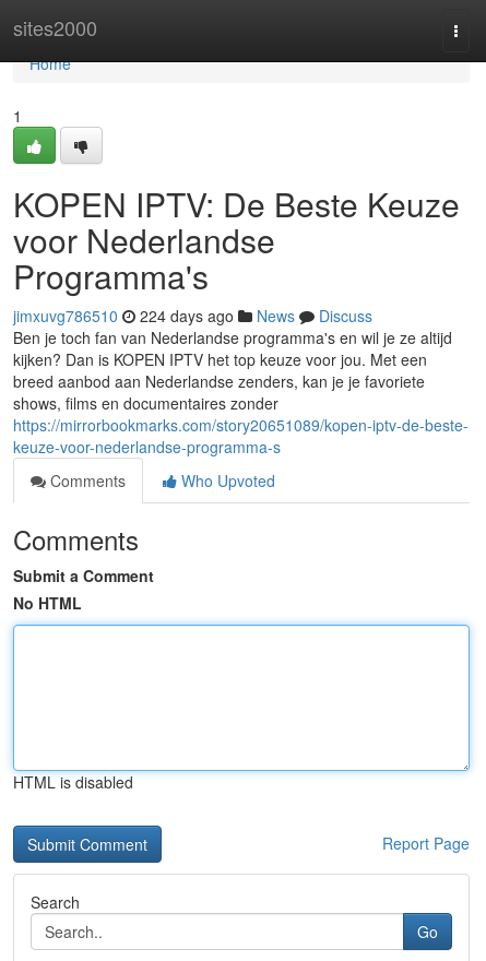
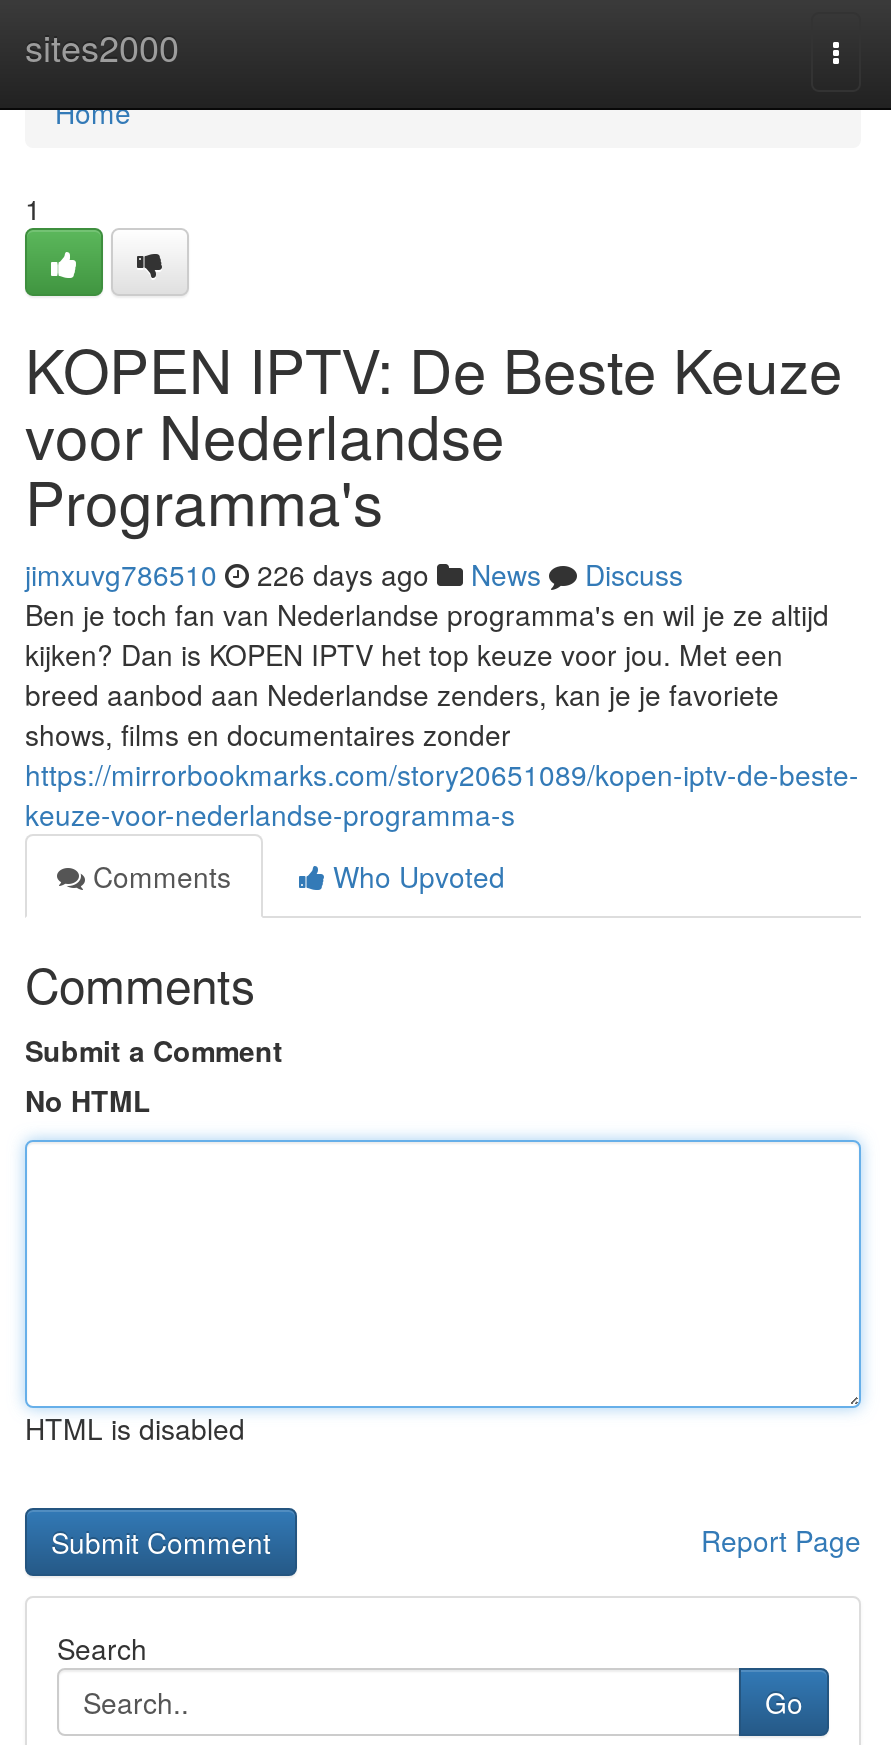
- jimxuvg786510 224 days ago News Discuss
+ jimxuvg786510 226 days ago News Discuss
